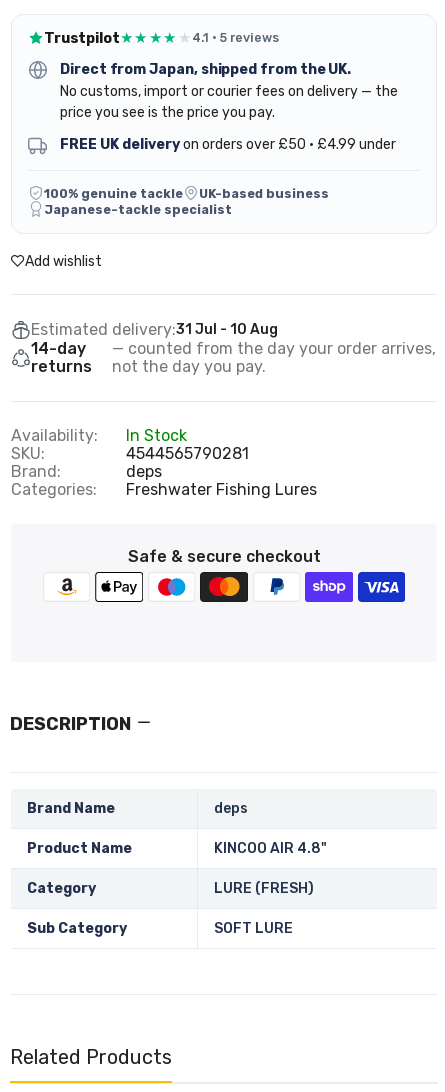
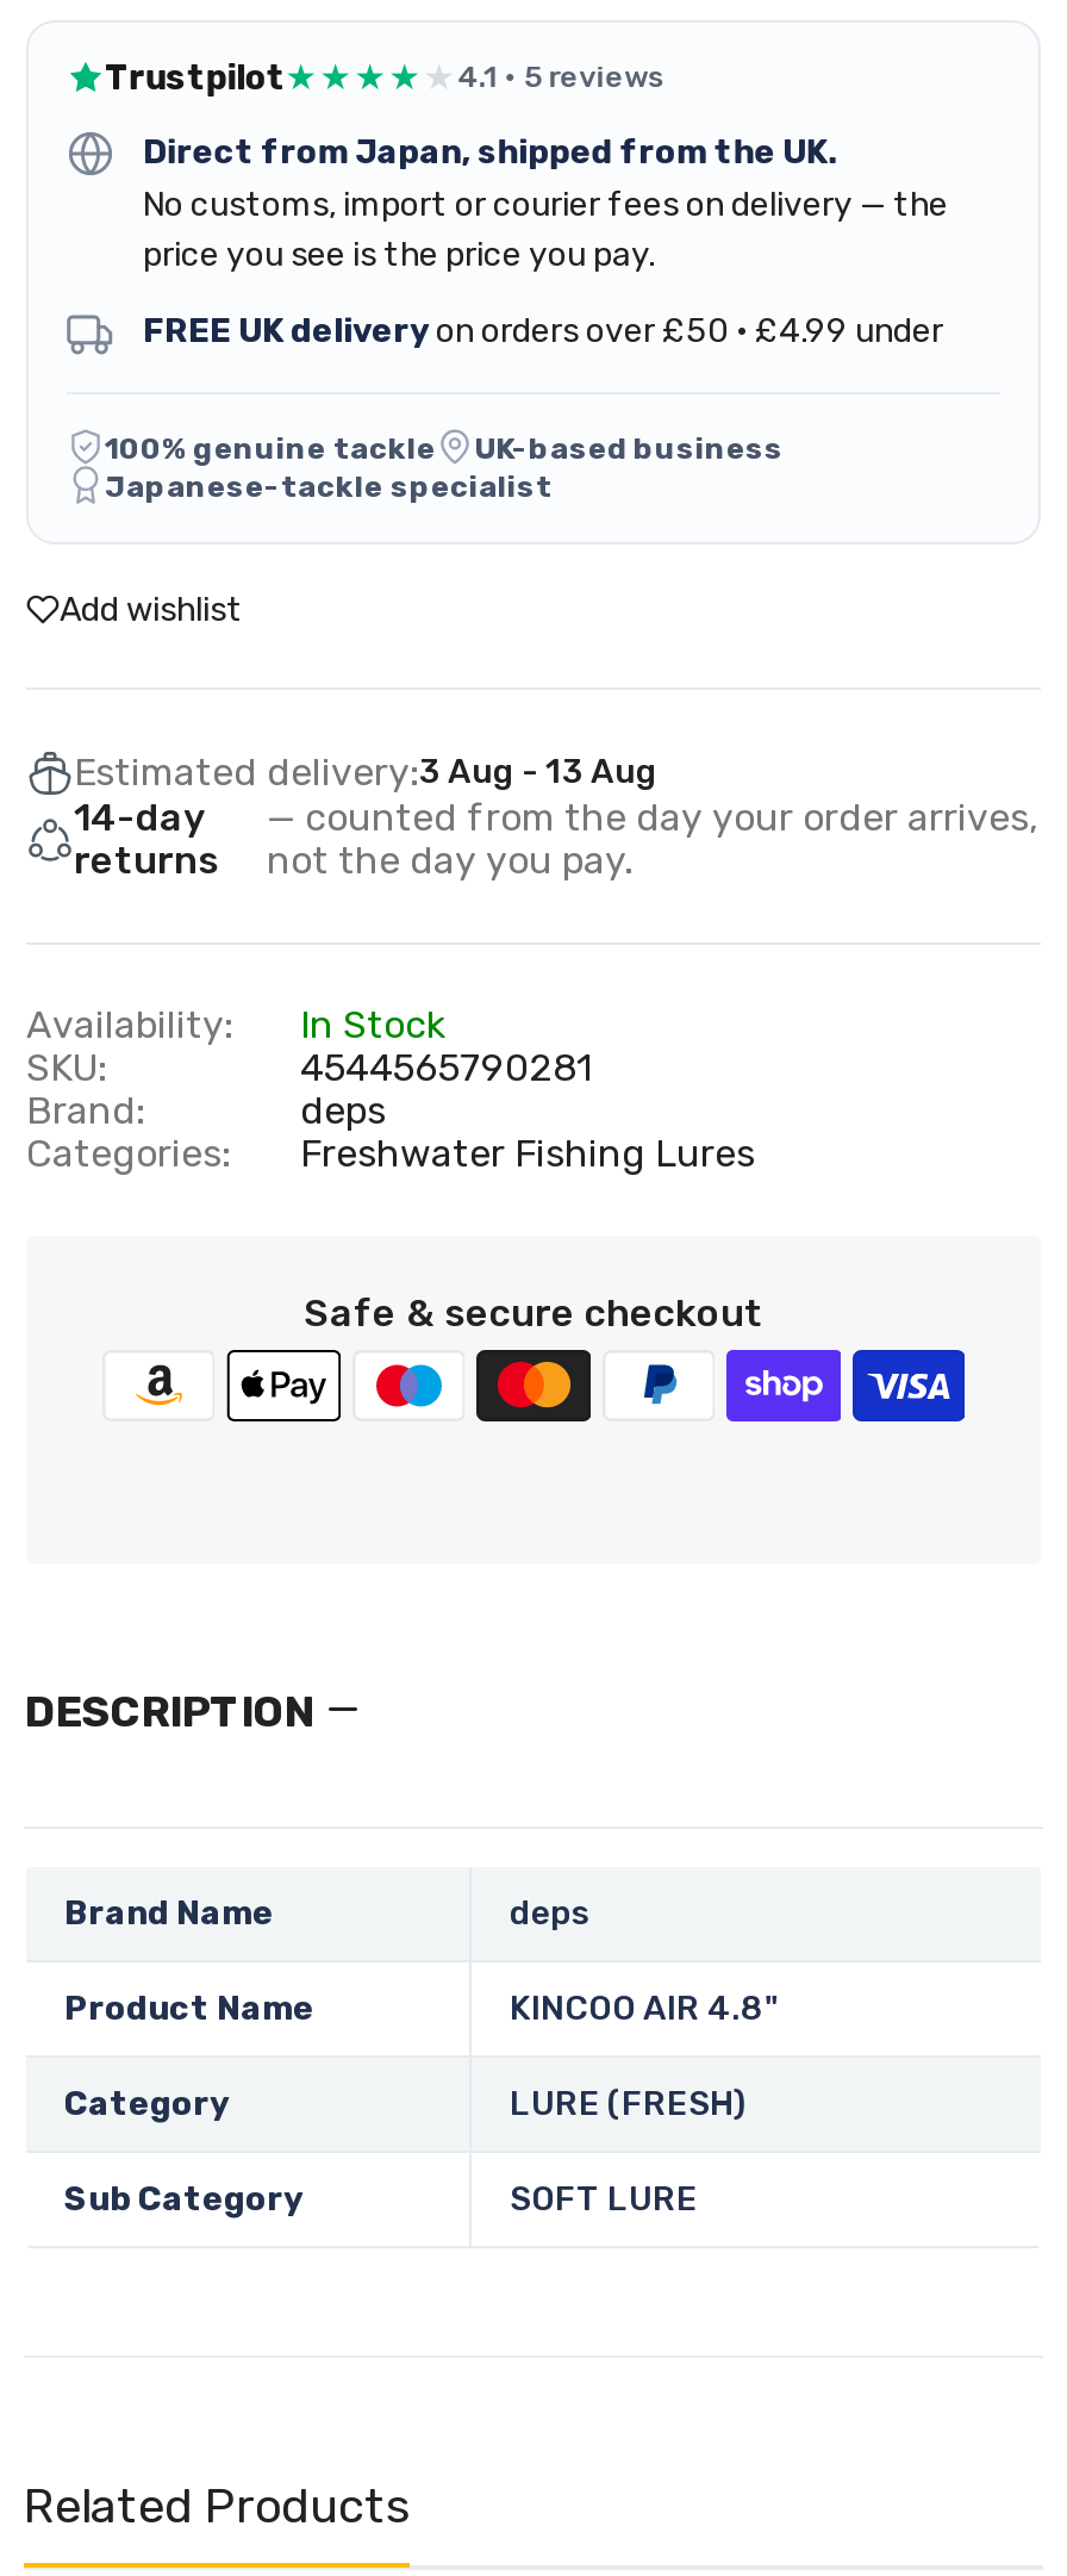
- Estimated delivery:31 Jul - 10 Aug
+ Estimated delivery:3 Aug - 13 Aug
